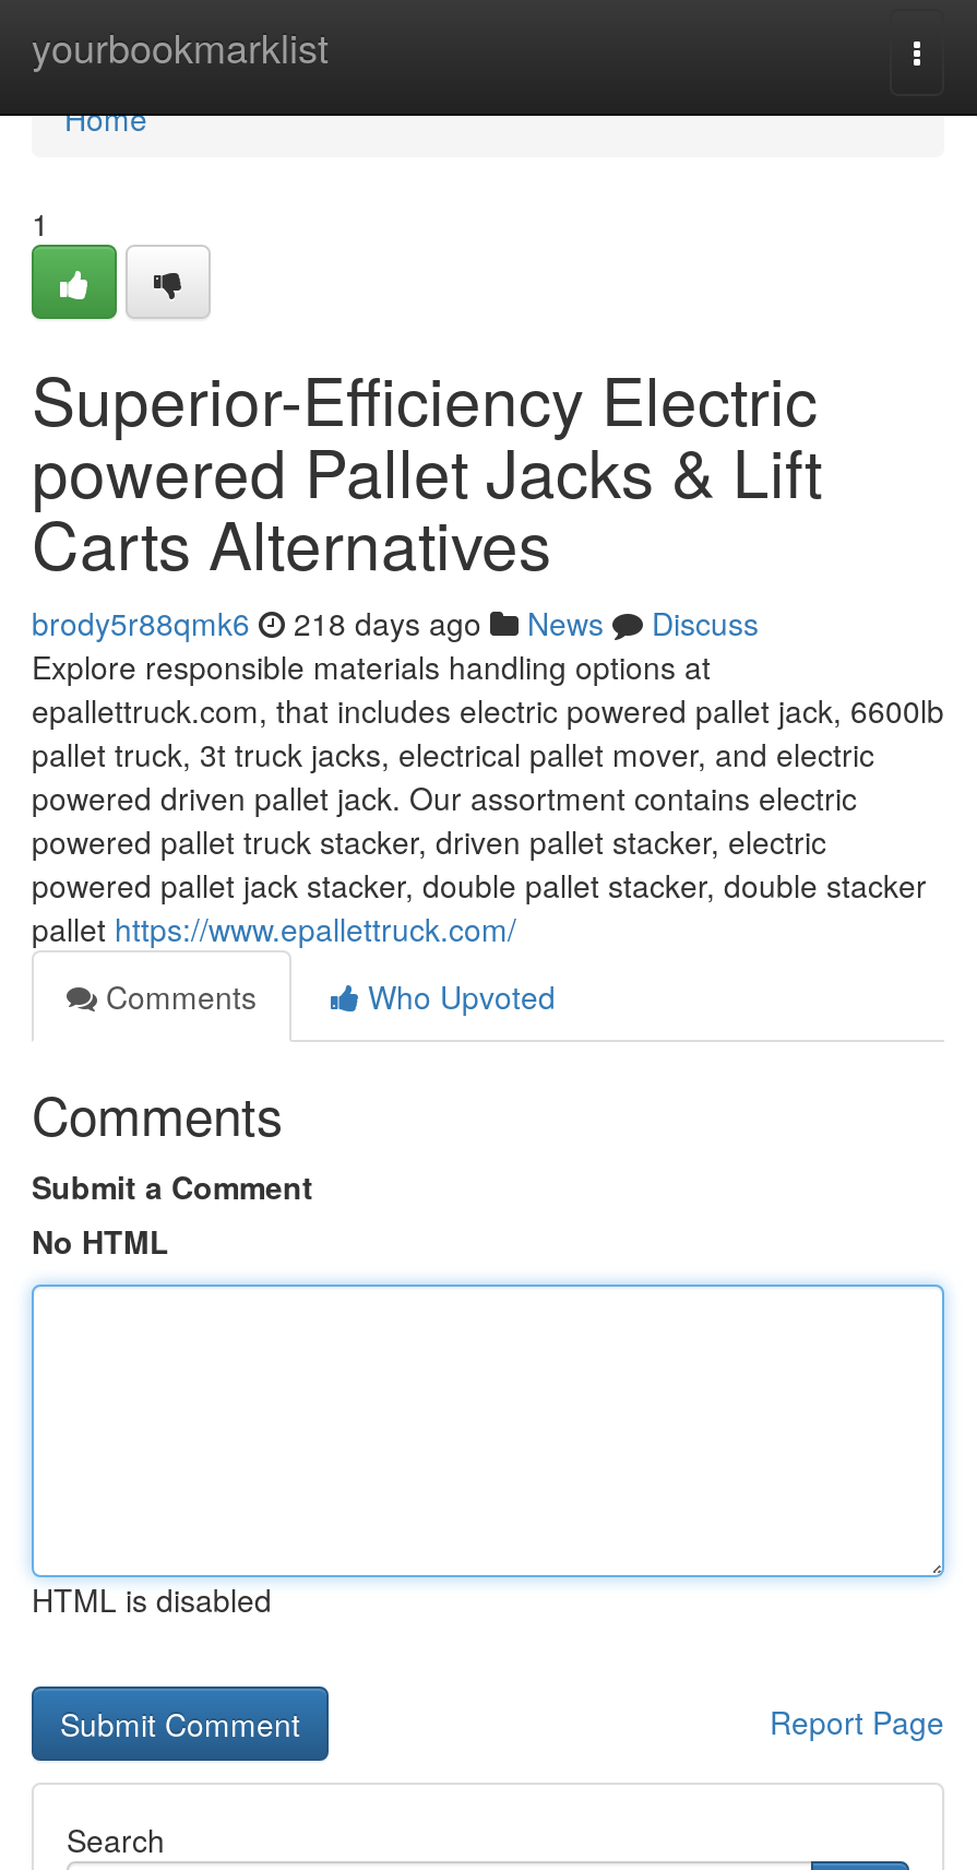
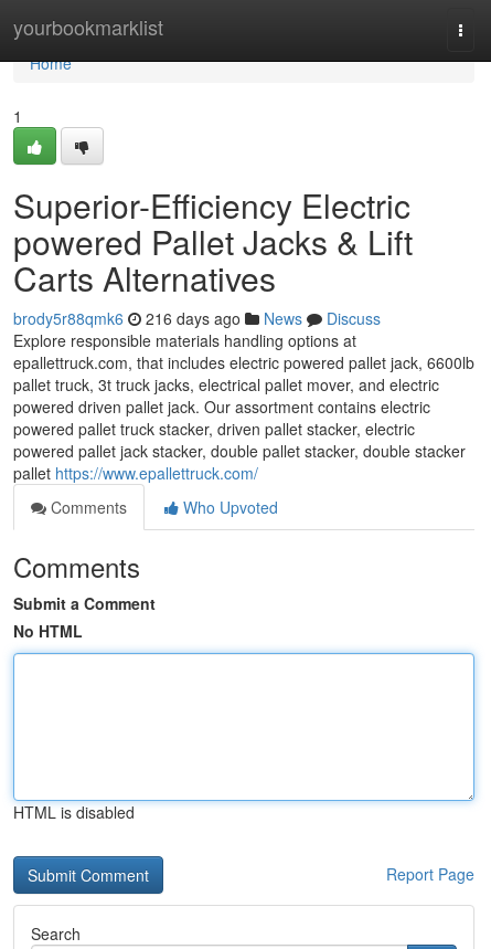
- brody5r88qmk6 218 days ago News Discuss
+ brody5r88qmk6 216 days ago News Discuss
